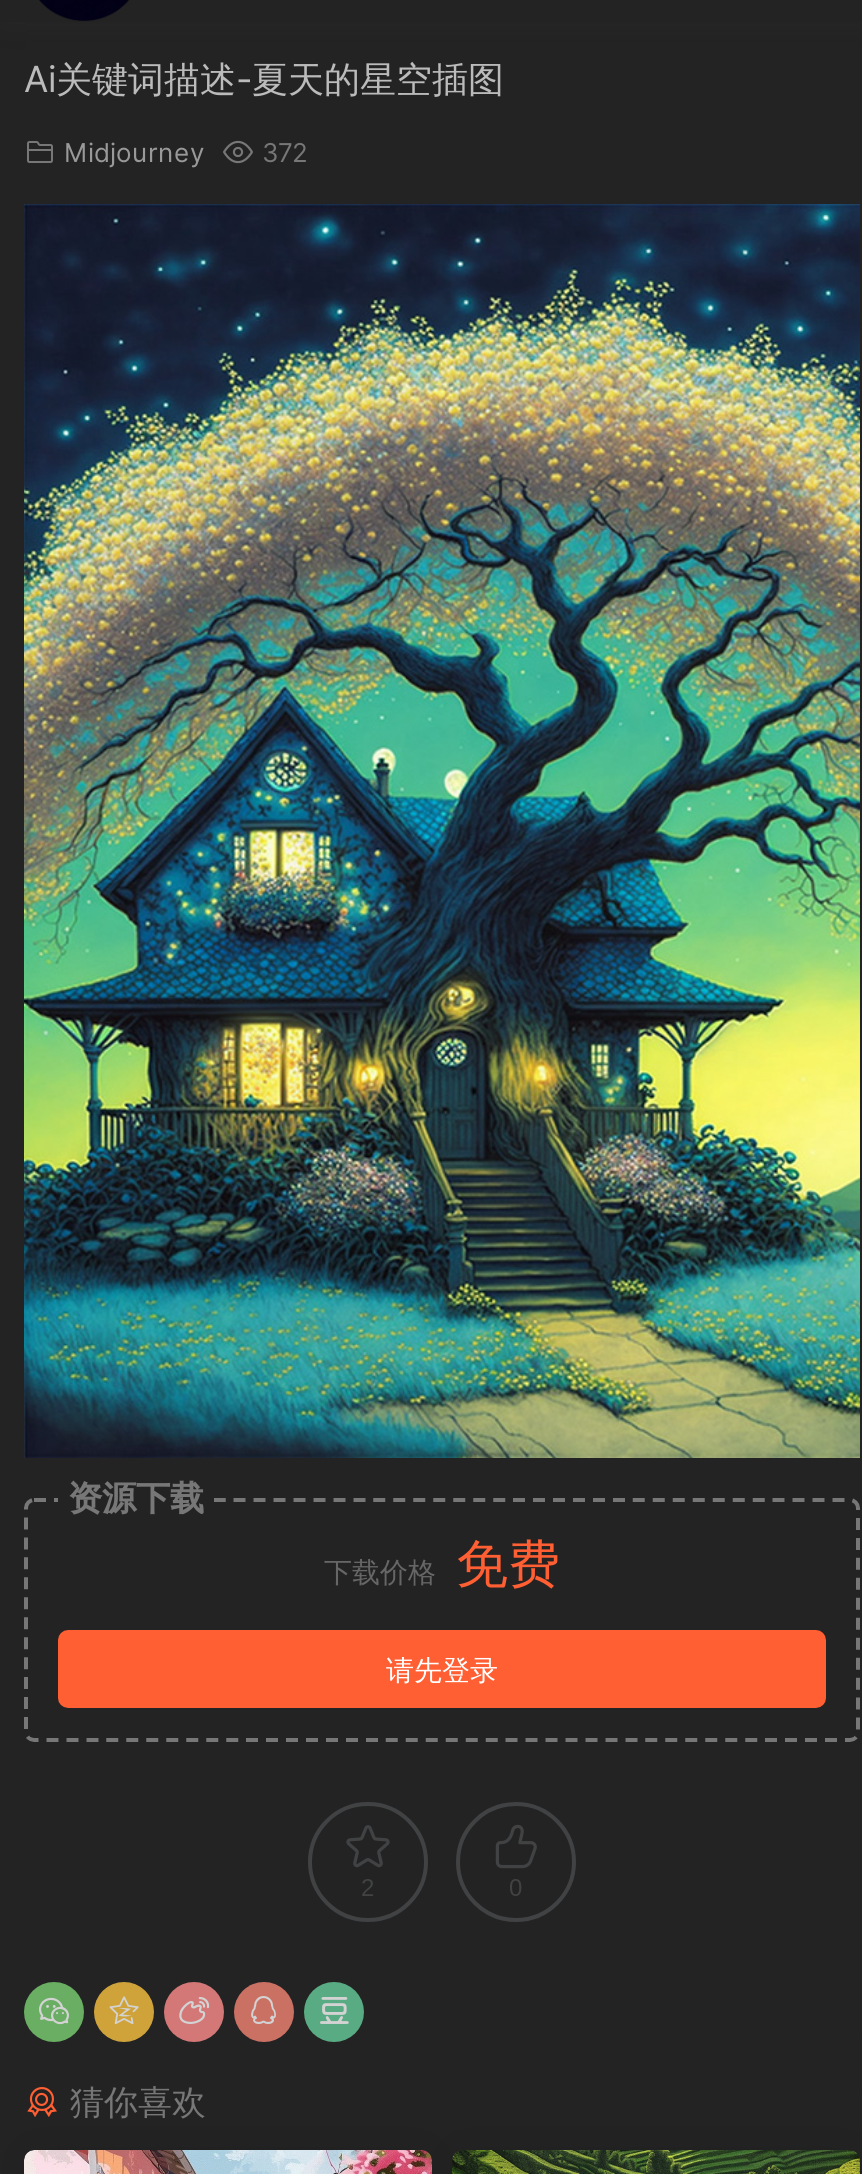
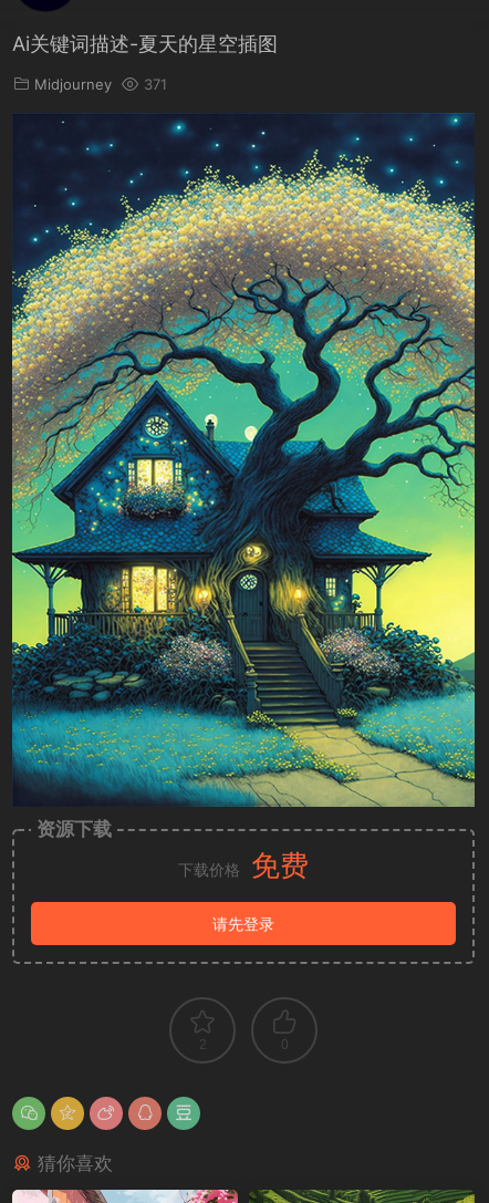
- Midjourney 372
+ Midjourney 371
